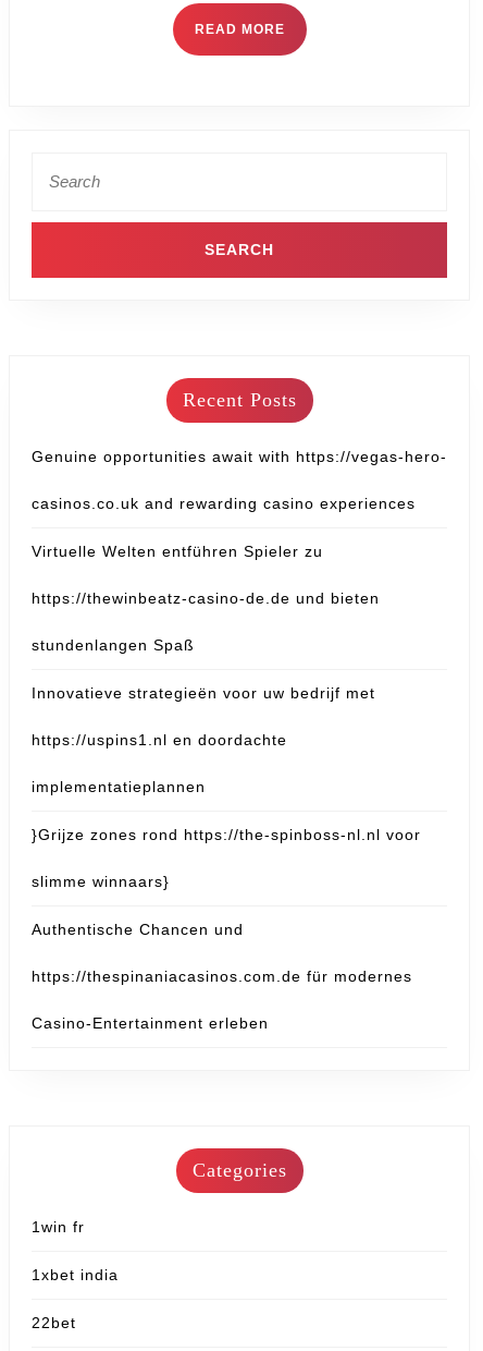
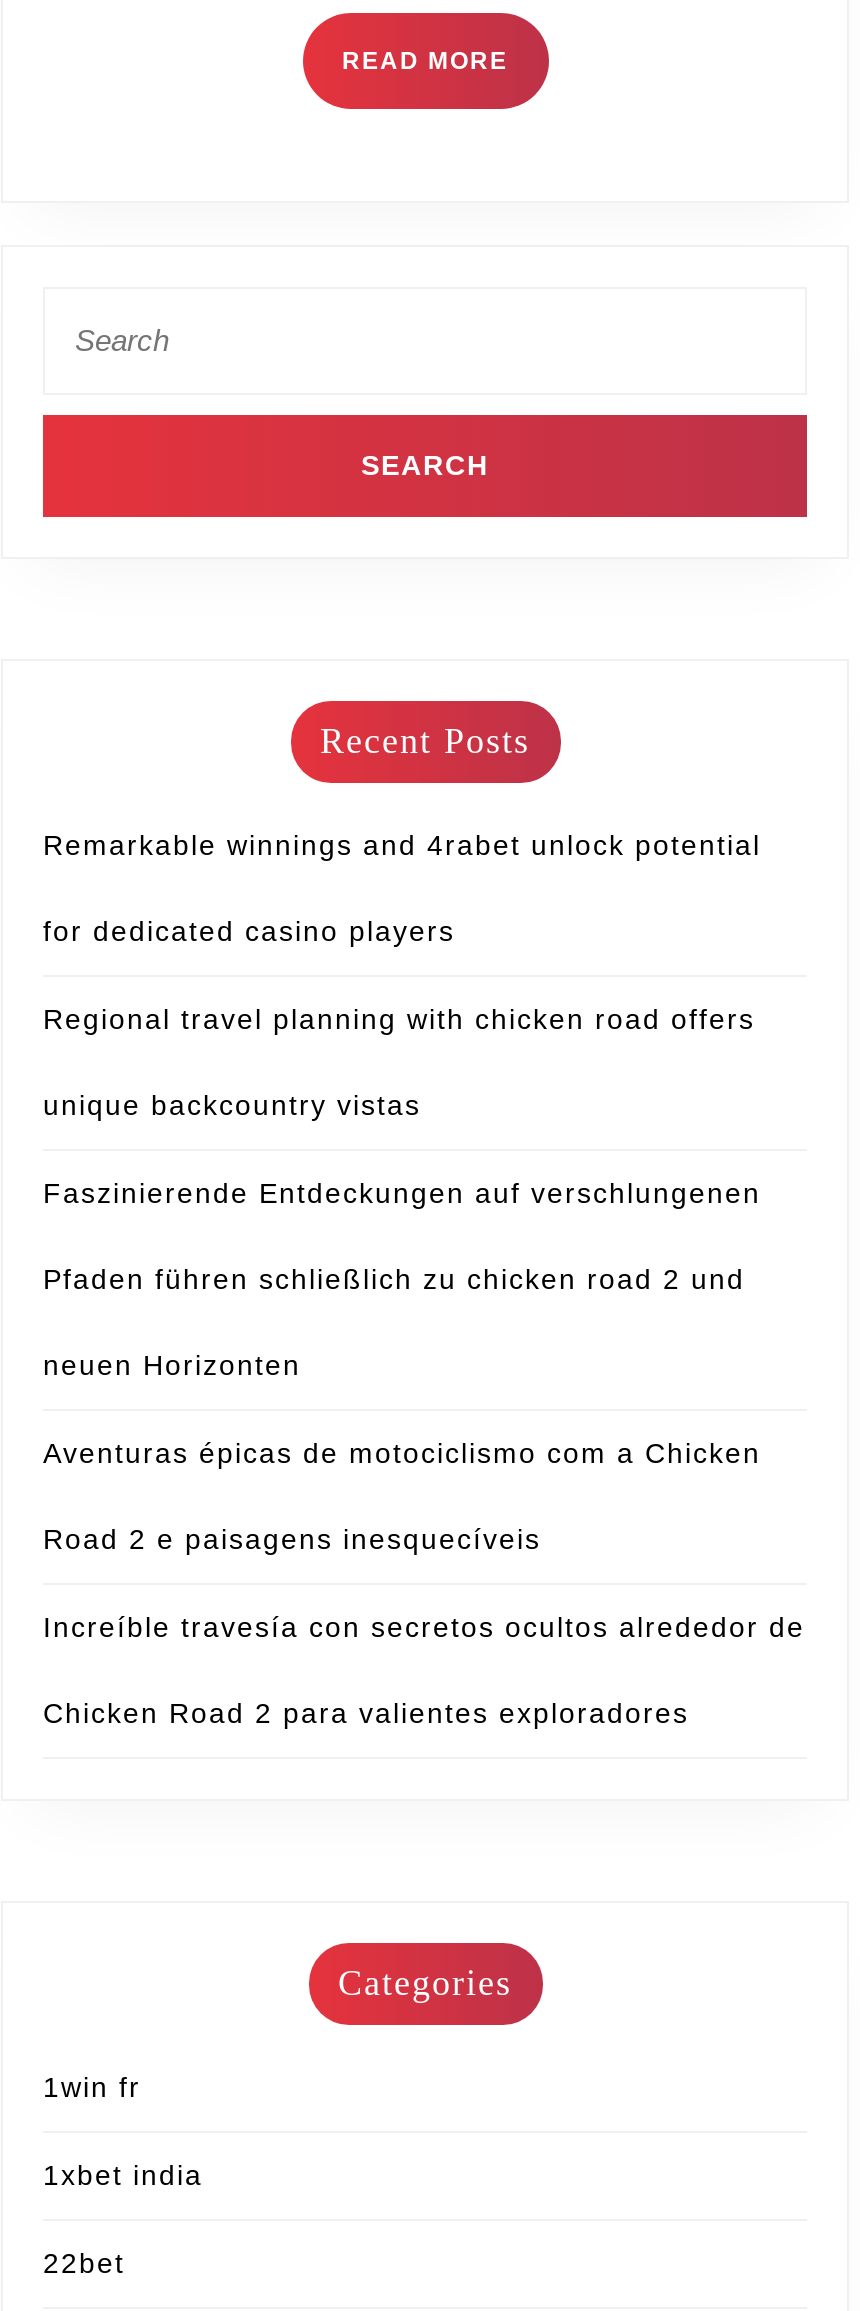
- Genuine opportunities await with https://vegas-hero-
- casinos.co.uk and rewarding casino experiences
- Virtuelle Welten entführen Spieler zu
- https://thewinbeatz-casino-de.de und bieten
- stundenlangen Spaß
- Innovatieve strategieën voor uw bedrijf met
- https://uspins1.nl en doordachte
- implementatieplannen
- }Grijze zones rond https://the-spinboss-nl.nl voor
- slimme winnaars}
- Authentische Chancen und
- https://thespinaniacasinos.com.de für modernes
- Casino-Entertainment erleben
+ Remarkable winnings and 4rabet unlock potential
+ for dedicated casino players
+ Regional travel planning with chicken road offers
+ unique backcountry vistas
+ Faszinierende Entdeckungen auf verschlungenen
+ Pfaden führen schließlich zu chicken road 2 und
+ neuen Horizonten
+ Aventuras épicas de motociclismo com a Chicken
+ Road 2 e paisagens inesquecíveis
+ Increíble travesía con secretos ocultos alrededor de
+ Chicken Road 2 para valientes exploradores
